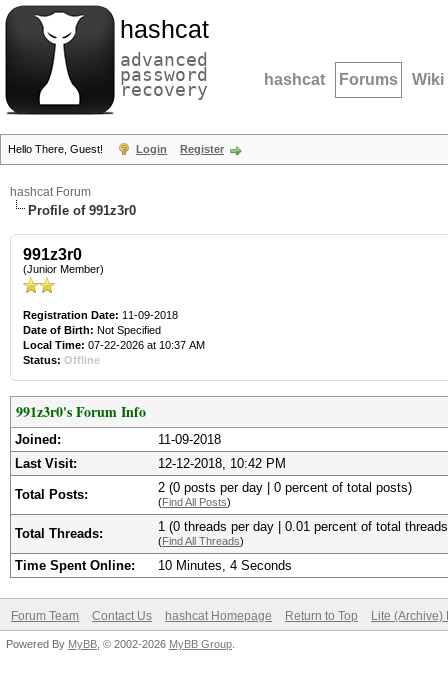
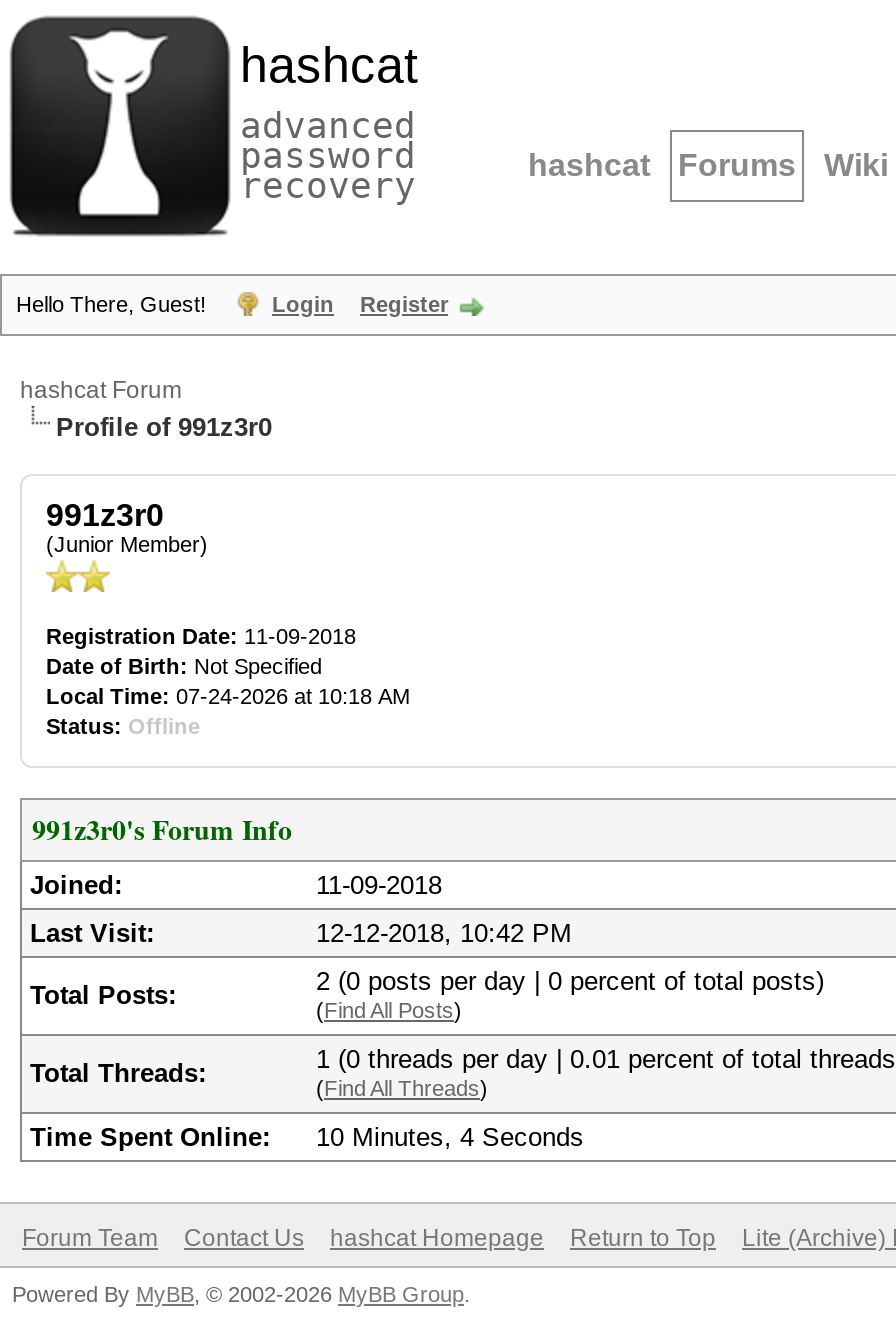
- Local Time: 07-22-2026 at 10:37 AM
+ Local Time: 07-24-2026 at 10:18 AM
